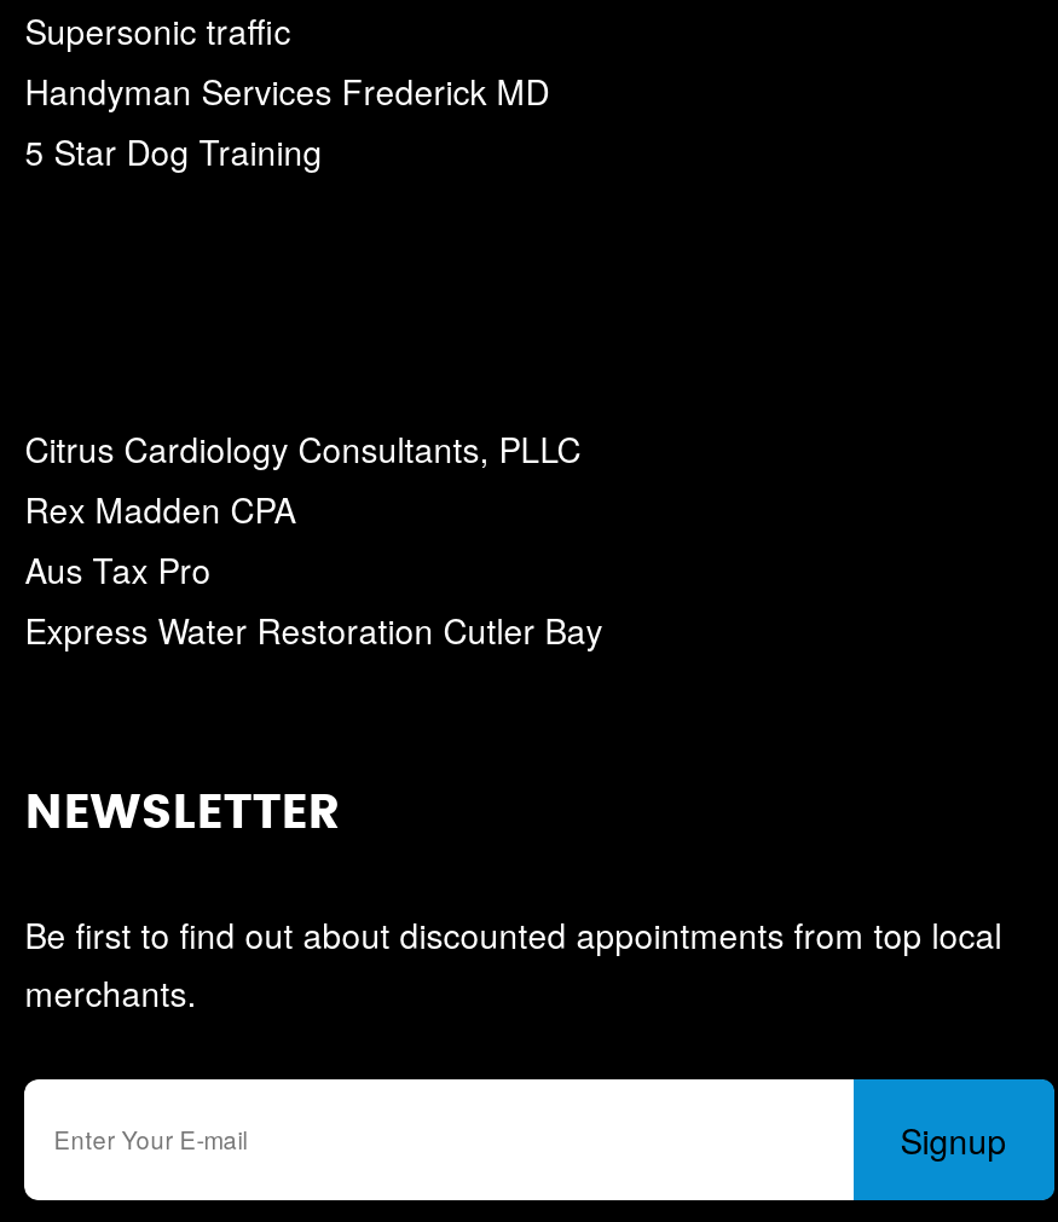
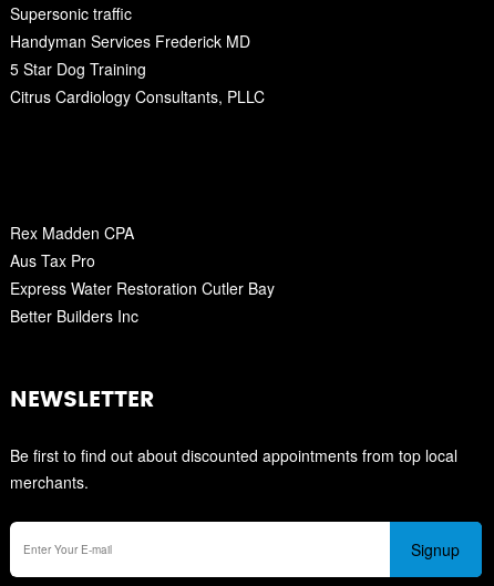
moved up: Citrus Cardiology Consultants, PLLC

+ Better Builders Inc
